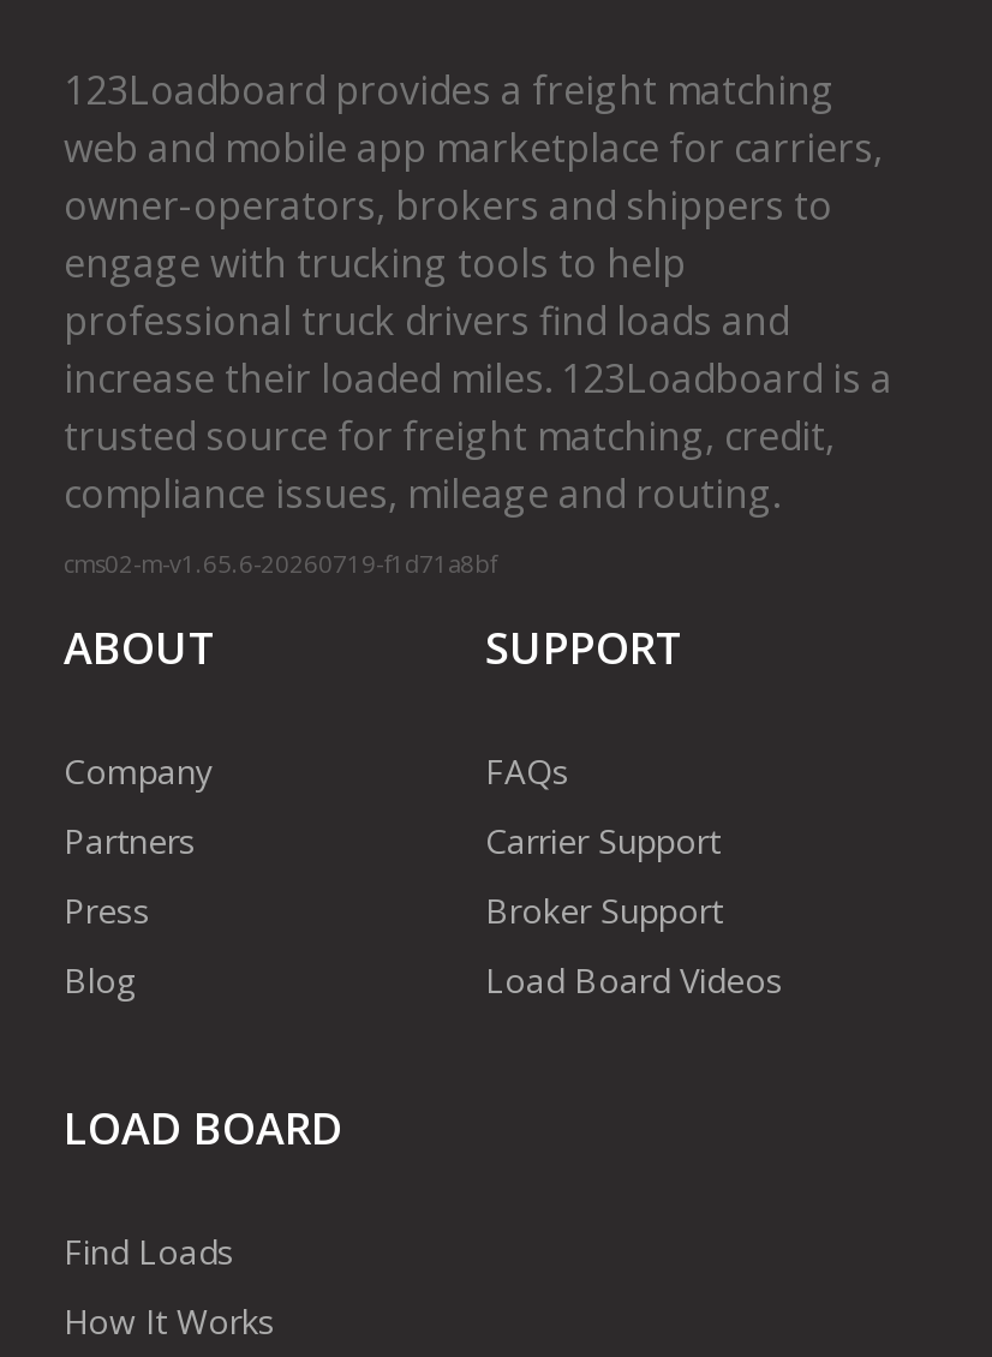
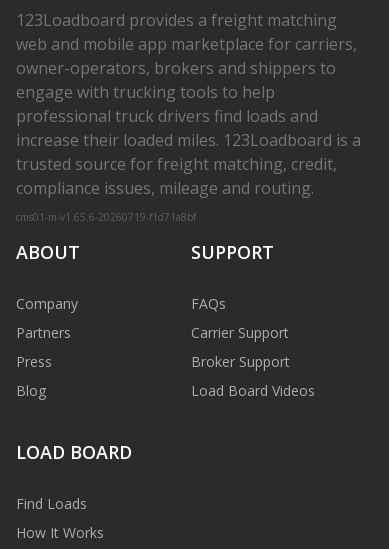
- cms02-m-v1.65.6-20260719-f1d71a8bf
+ cms01-m-v1.65.6-20260719-f1d71a8bf
